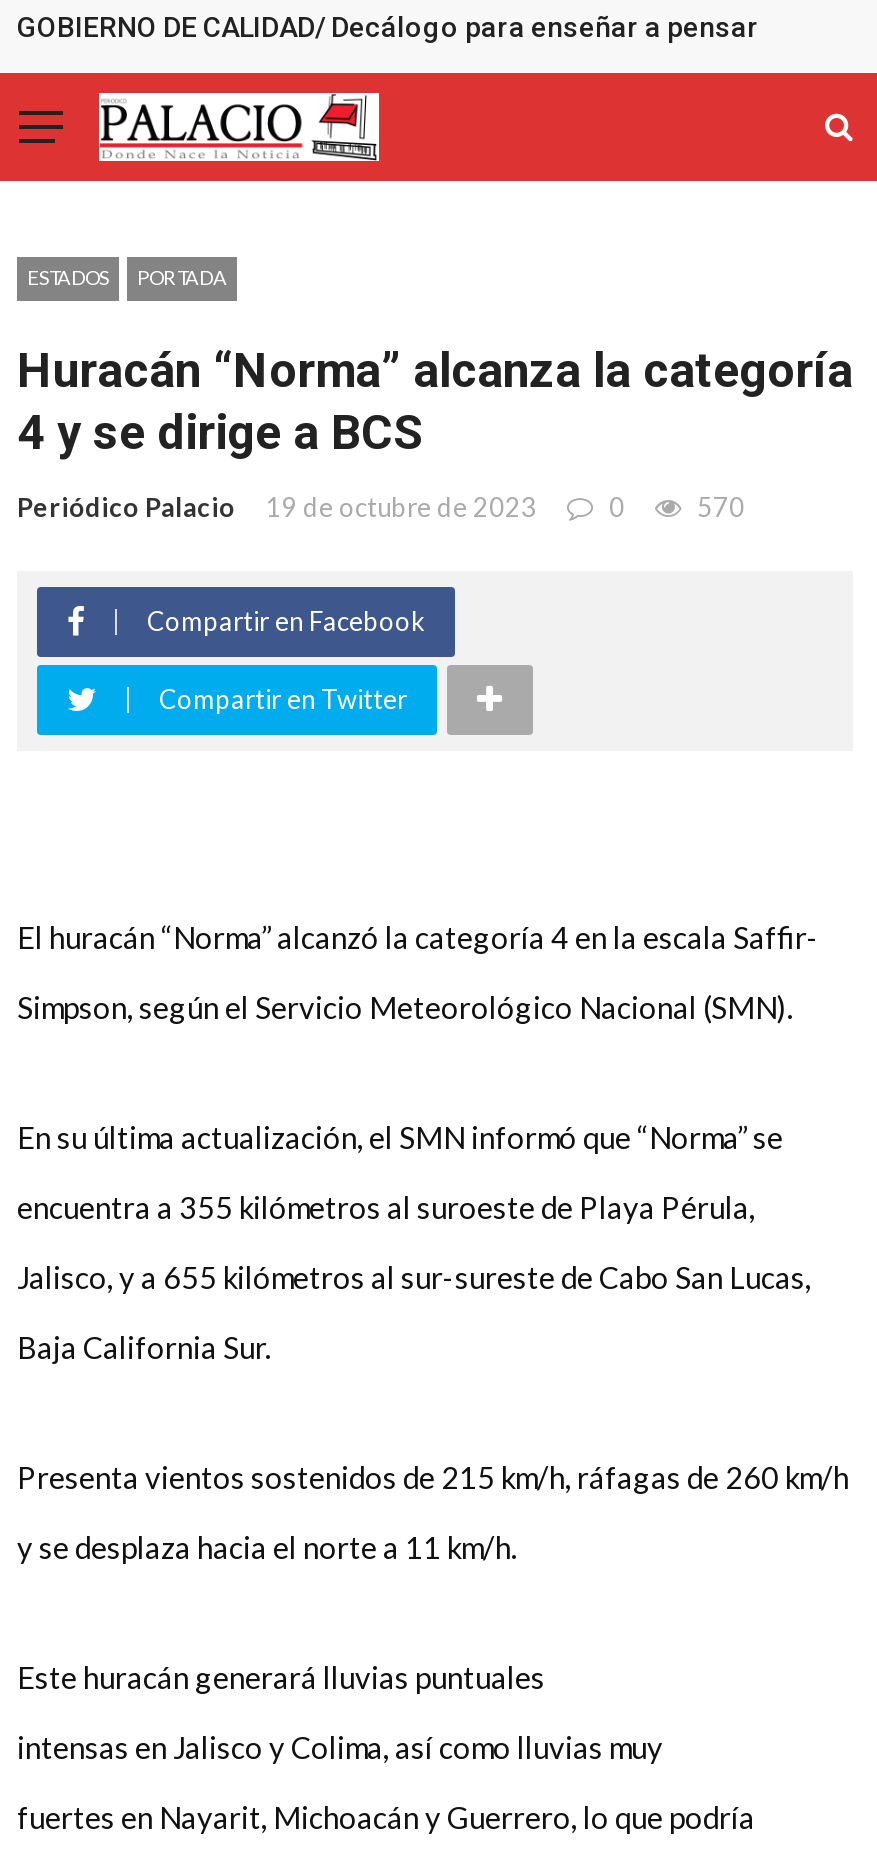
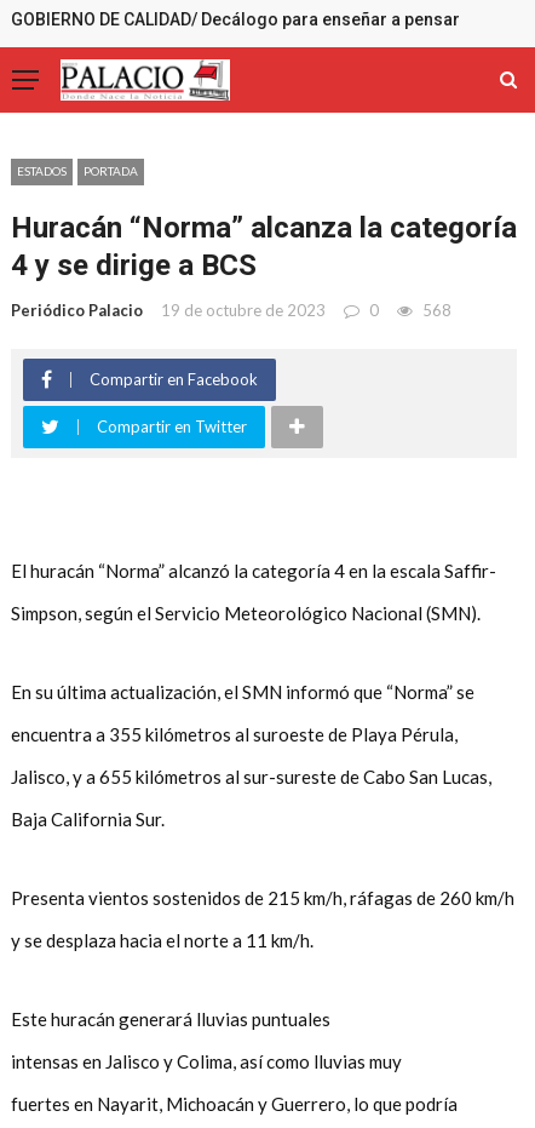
- 570
+ 568
